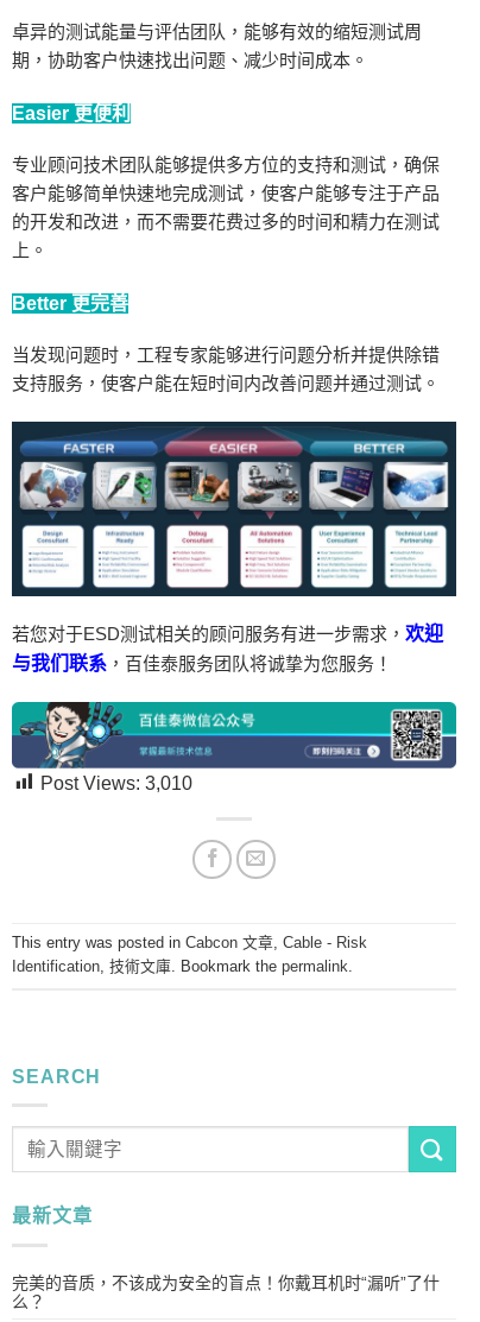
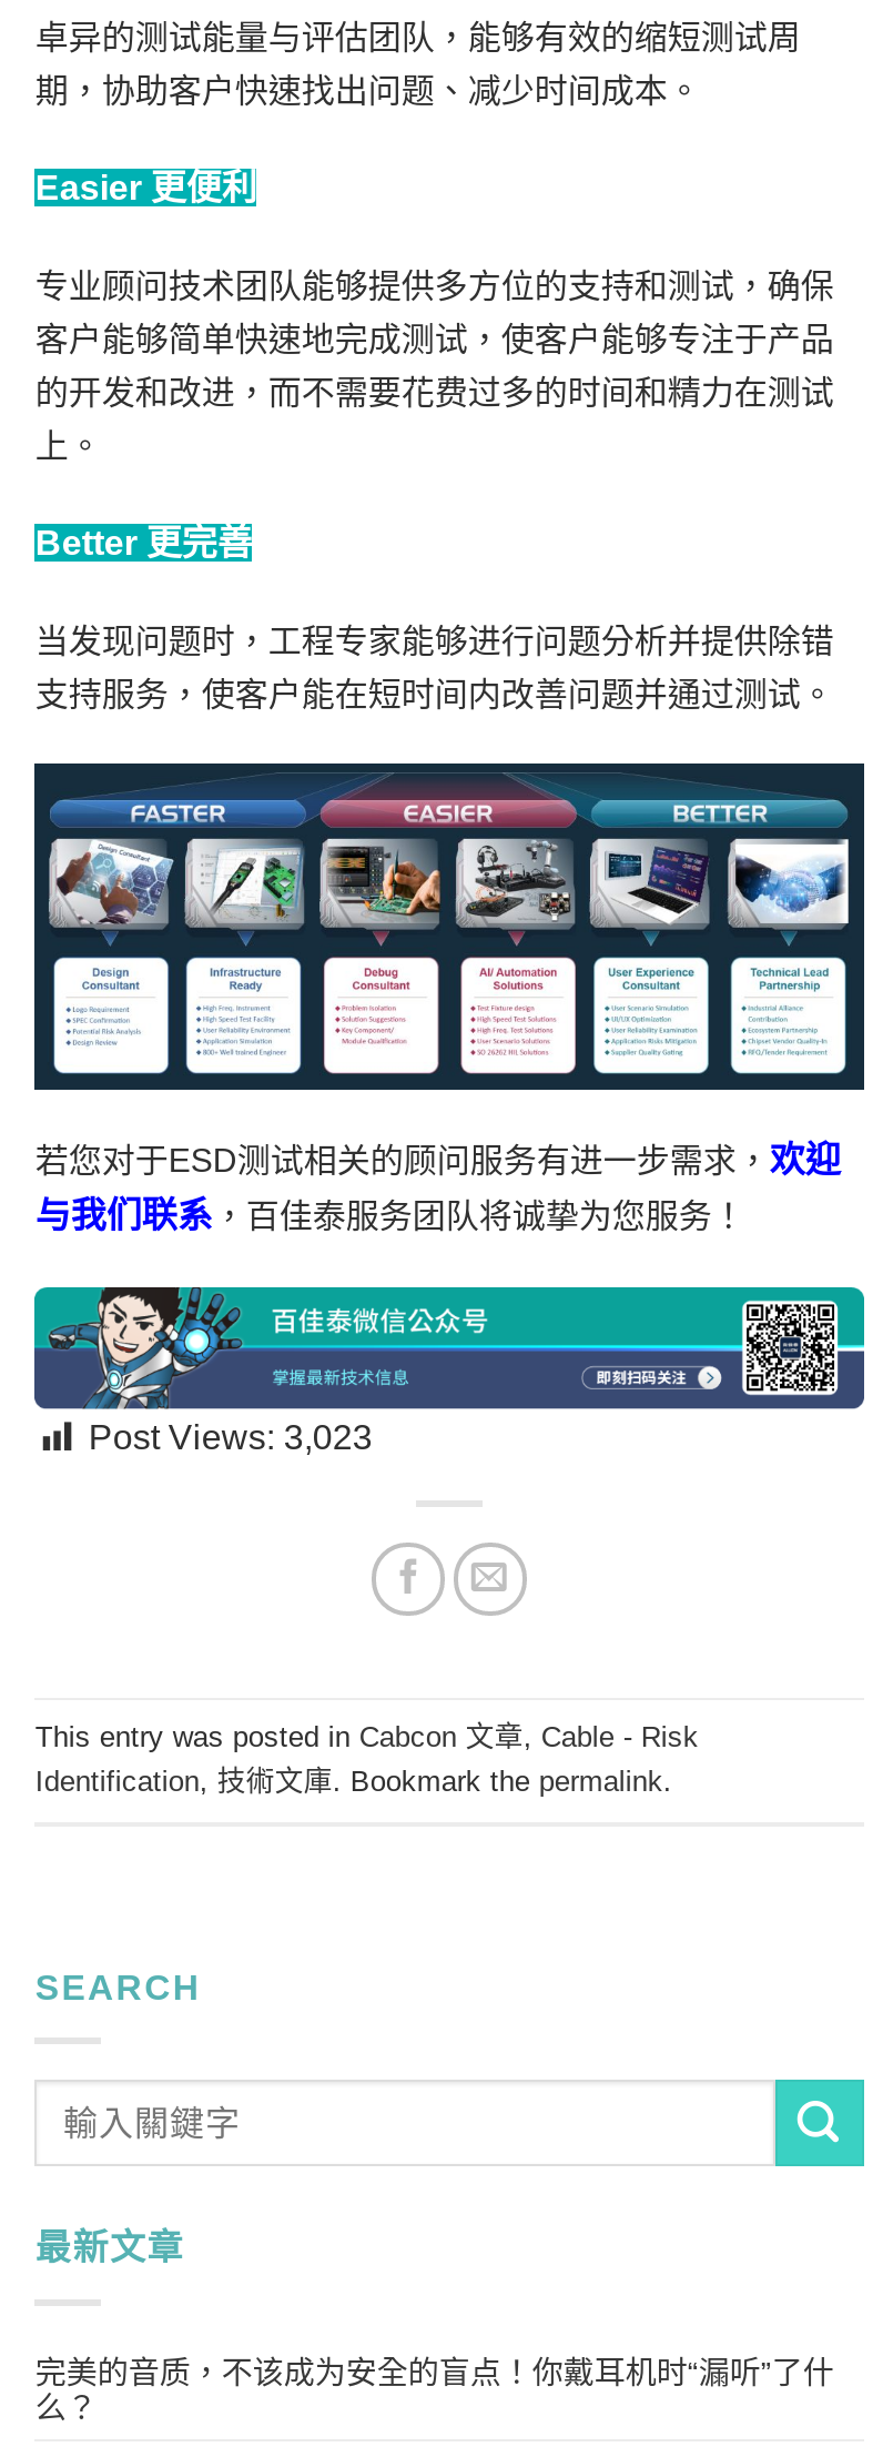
- Post Views: 3,010
+ Post Views: 3,023
